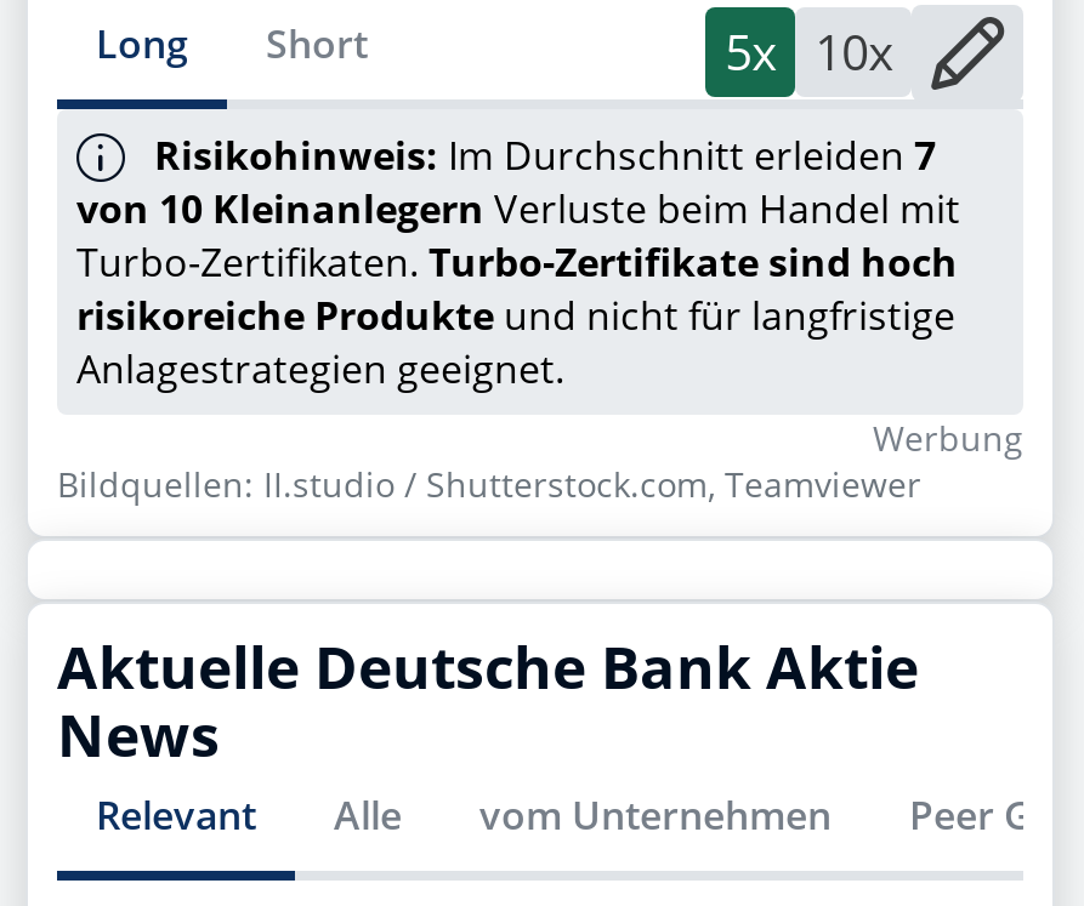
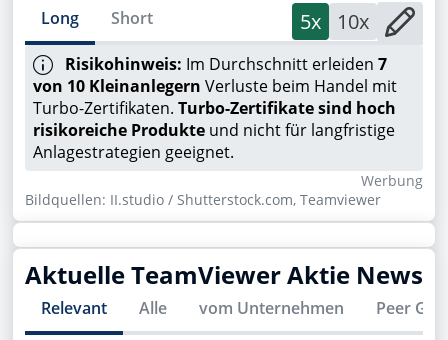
- Aktuelle Deutsche Bank Aktie
- News
+ Aktuelle TeamViewer Aktie News
